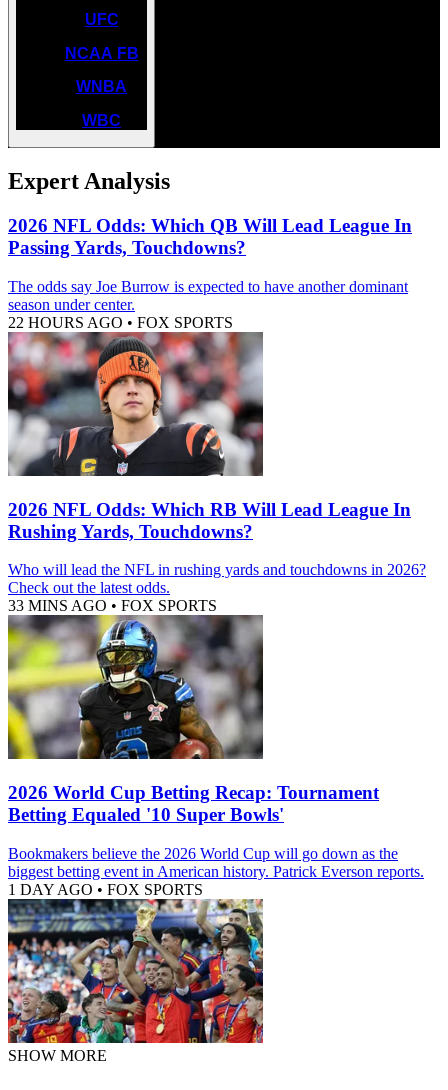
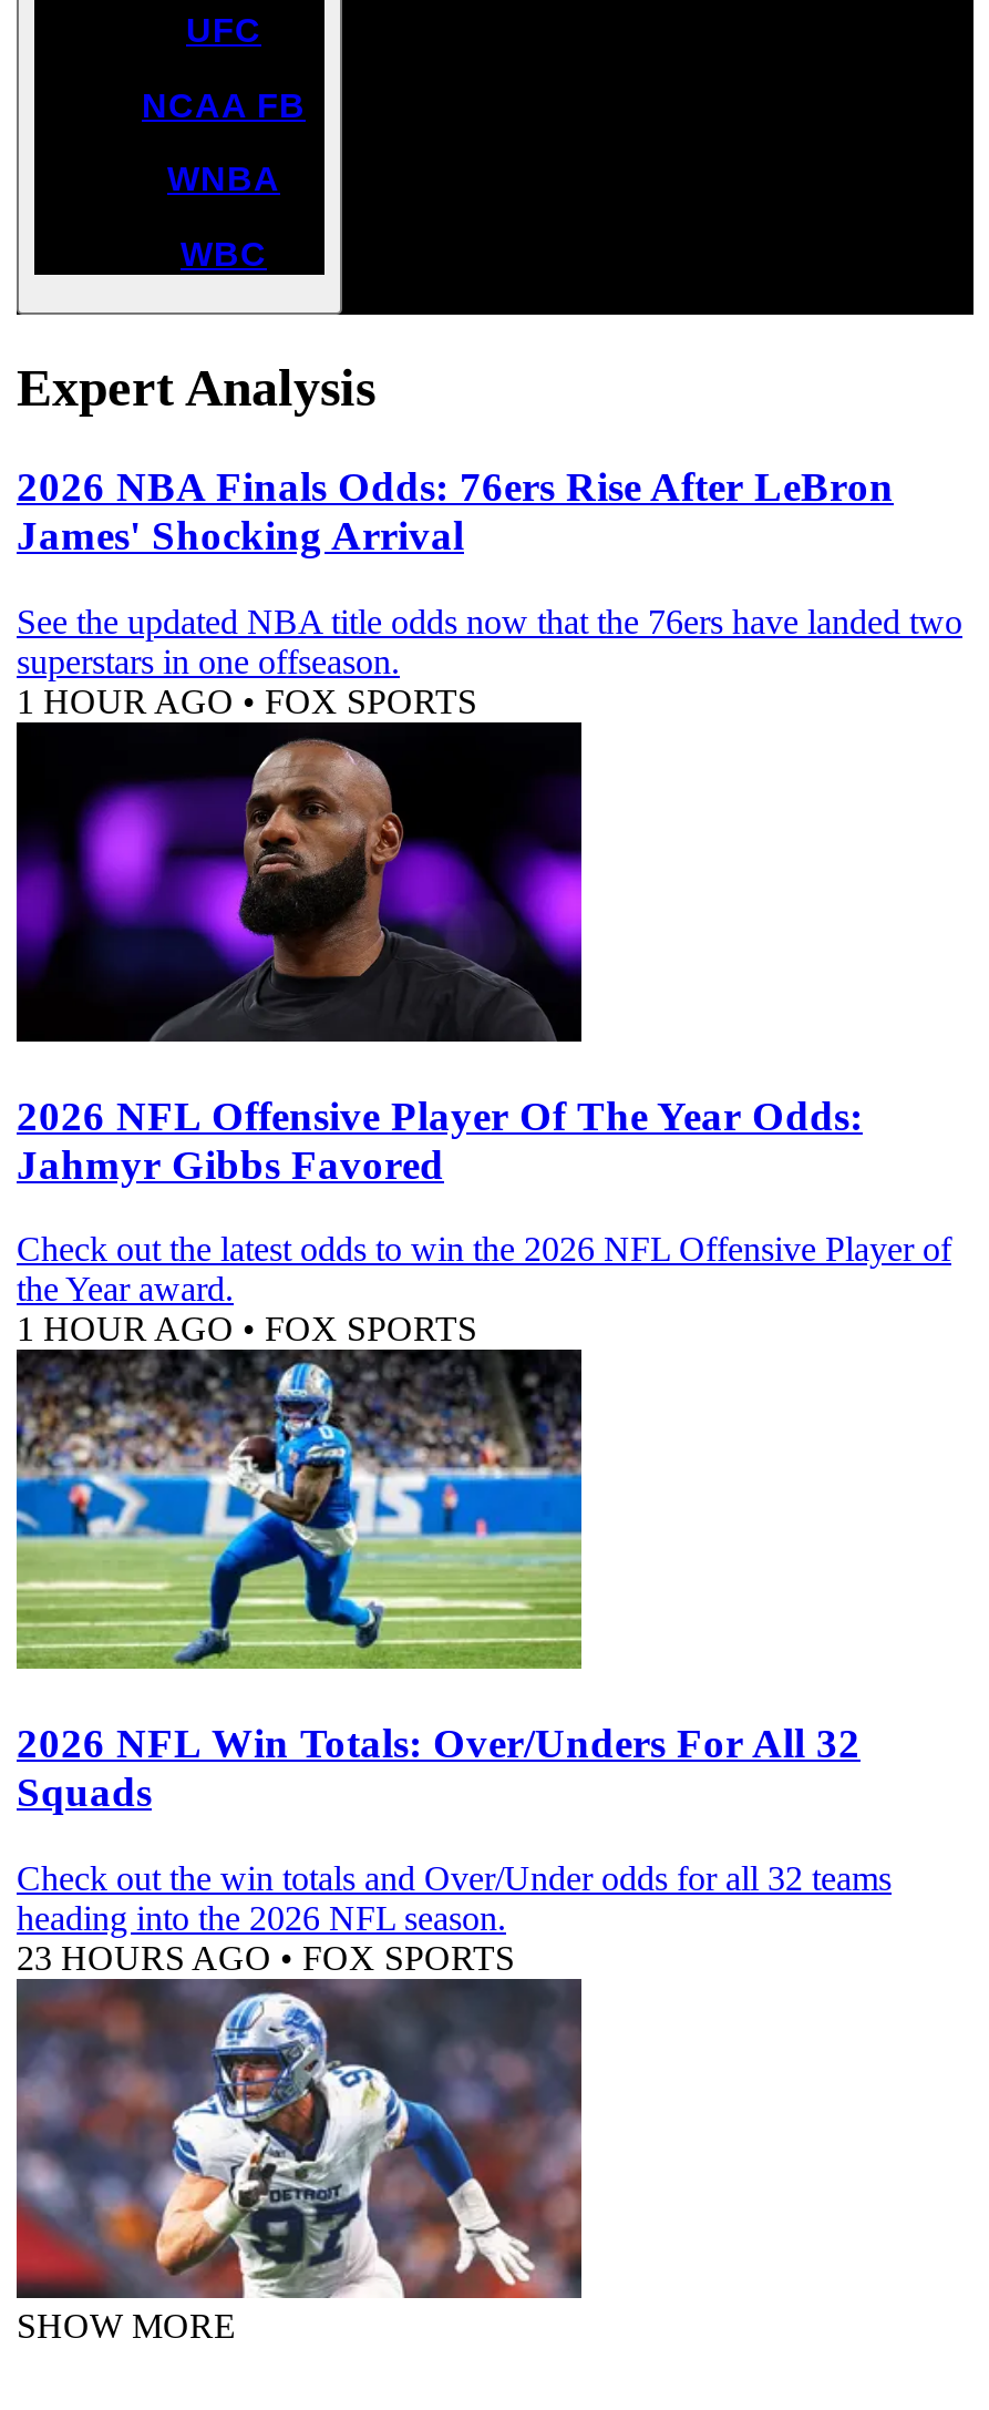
- 2026 NFL Odds: Which QB Will Lead League In
- Passing Yards, Touchdowns?
+ 2026 NBA Finals Odds: 76ers Rise After LeBron
+ James' Shocking Arrival

- The odds say Joe Burrow is expected to have another dominant
- season under center.
- 22 HOURS AGO • FOX SPORTS
+ See the updated NBA title odds now that the 76ers have landed two
+ superstars in one offseason.
+ 1 HOUR AGO • FOX SPORTS

- [image]
- 2026 NFL Odds: Which RB Will Lead League In
- Rushing Yards, Touchdowns?
+ [image]
+ 2026 NFL Offensive Player Of The Year Odds:
+ Jahmyr Gibbs Favored

- Who will lead the NFL in rushing yards and touchdowns in 2026?
- Check out the latest odds.
- 33 MINS AGO • FOX SPORTS
+ Check out the latest odds to win the 2026 NFL Offensive Player of
+ the Year award.
+ 1 HOUR AGO • FOX SPORTS

- [image]
- 2026 World Cup Betting Recap: Tournament
- Betting Equaled '10 Super Bowls'
+ [image]
+ 2026 NFL Win Totals: Over/Unders For All 32
+ Squads

- Bookmakers believe the 2026 World Cup will go down as the
- biggest betting event in American history. Patrick Everson reports.
- 1 DAY AGO • FOX SPORTS
+ Check out the win totals and Over/Under odds for all 32 teams
+ heading into the 2026 NFL season.
+ 23 HOURS AGO • FOX SPORTS

- [image]
+ [image]
